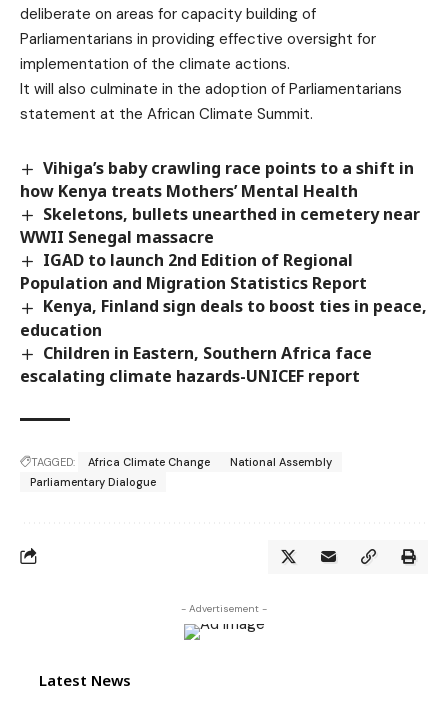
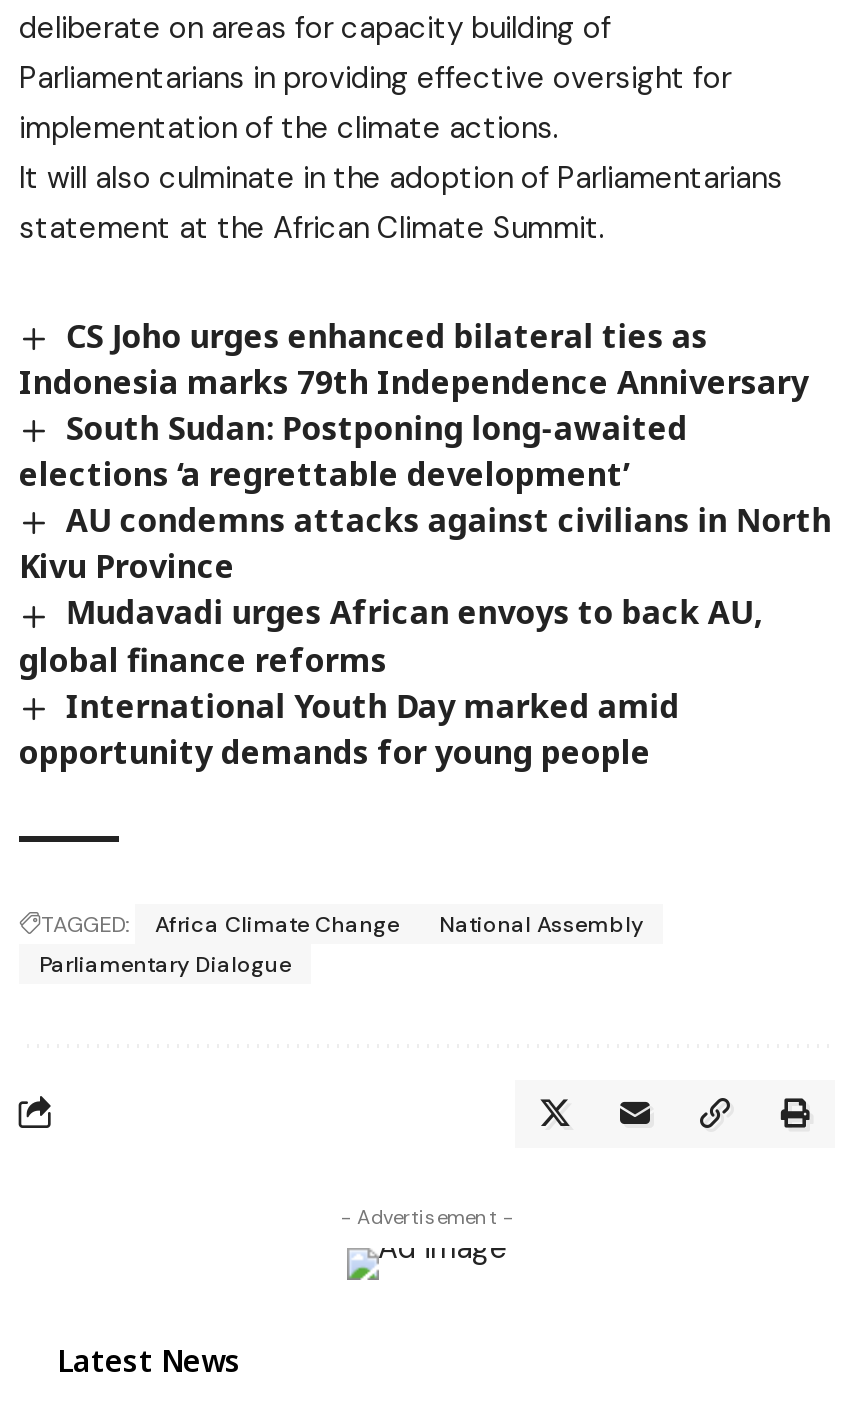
- Vihiga’s baby crawling race points to a shift in
- how Kenya treats Mothers’ Mental Health
- Skeletons, bullets unearthed in cemetery near
- WWII Senegal massacre
- IGAD to launch 2nd Edition of Regional
- Population and Migration Statistics Report
- Kenya, Finland sign deals to boost ties in peace,
- education
- Children in Eastern, Southern Africa face
- escalating climate hazards-UNICEF report
+ CS Joho urges enhanced bilateral ties as
+ Indonesia marks 79th Independence Anniversary
+ South Sudan: Postponing long-awaited
+ elections ‘a regrettable development’
+ AU condemns attacks against civilians in North
+ Kivu Province
+ Mudavadi urges African envoys to back AU,
+ global finance reforms
+ International Youth Day marked amid
+ opportunity demands for young people
